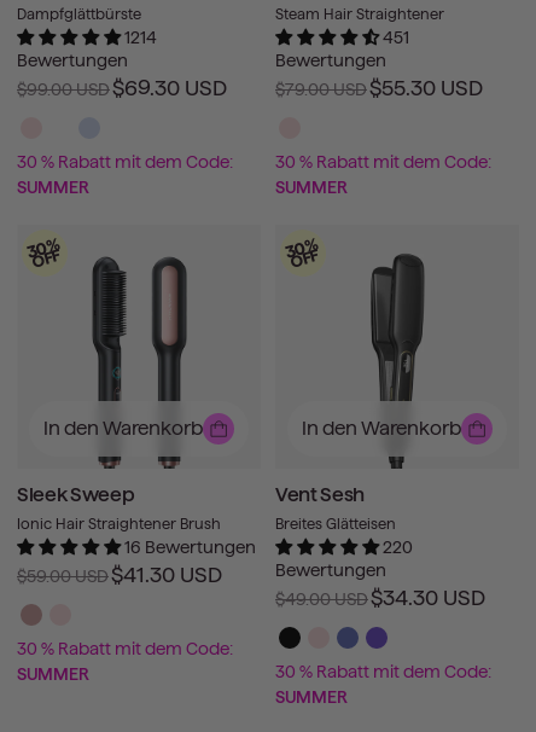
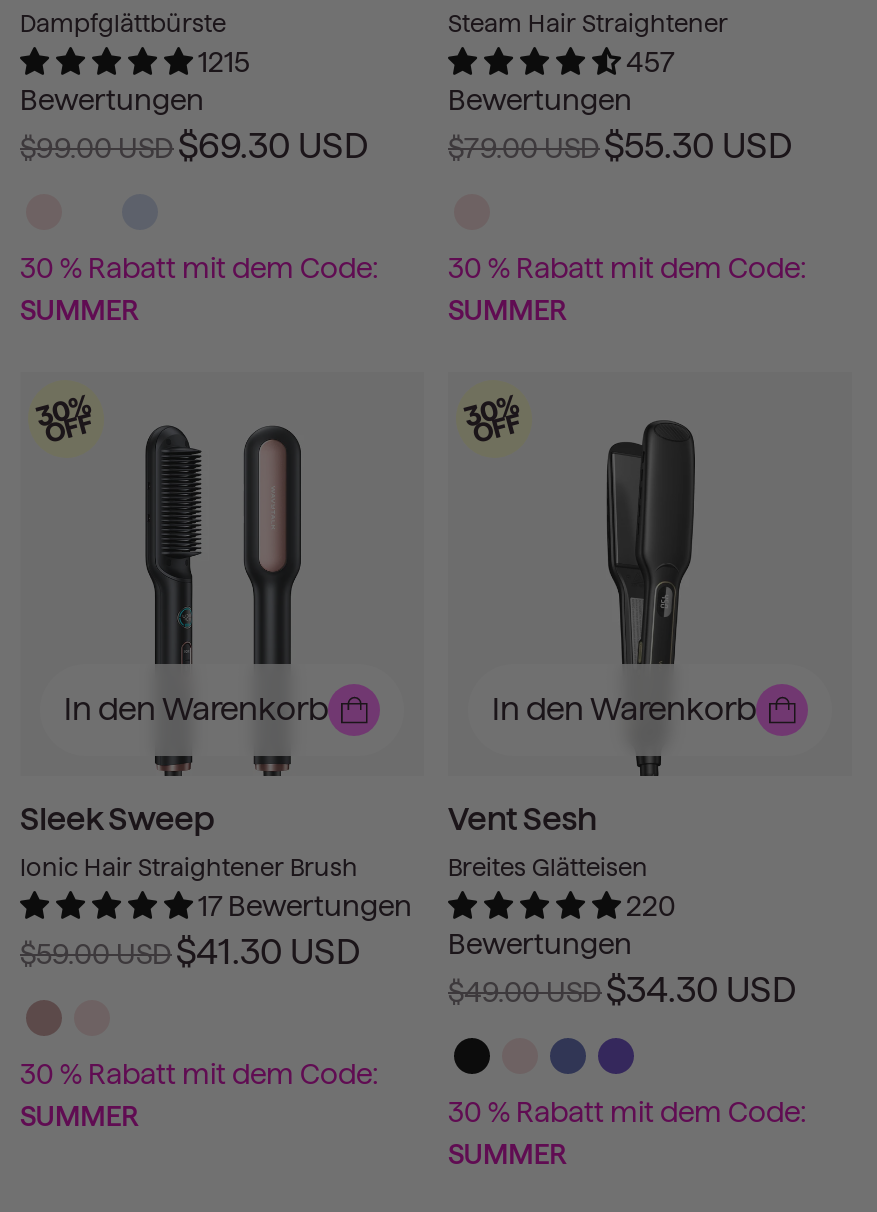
- 1214
+ 1215

- 451
+ 457

- 16 Bewertungen
+ 17 Bewertungen
